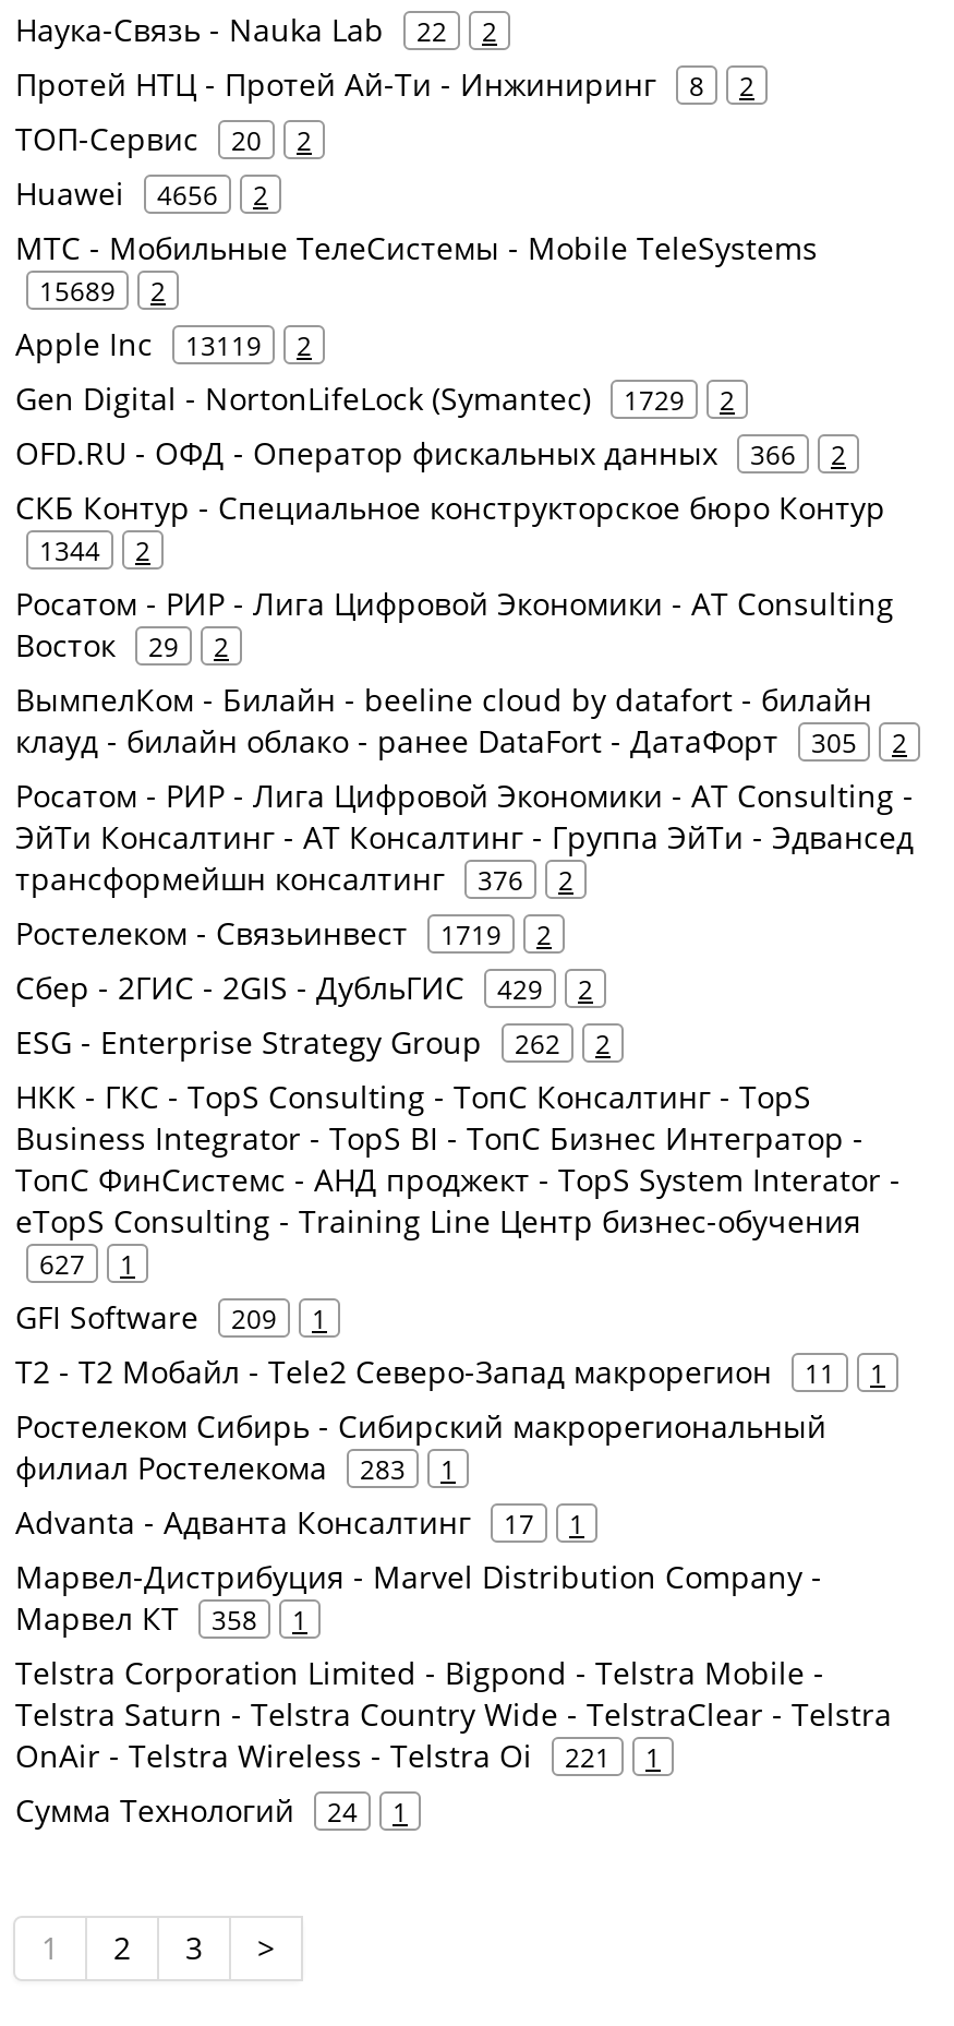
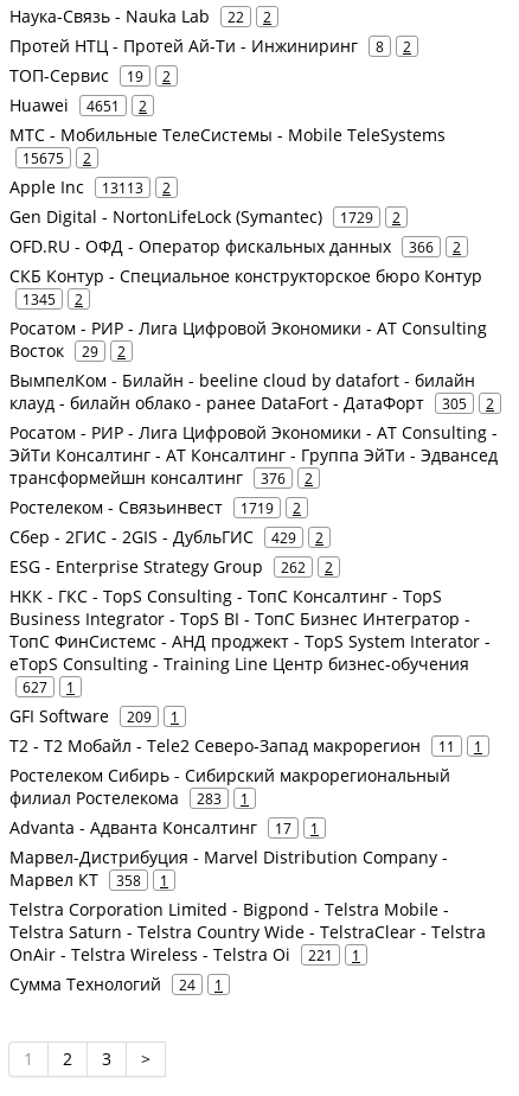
- ТОП-Сервис 20 2
+ ТОП-Сервис 19 2

- Huawei 4656 2
+ Huawei 4651 2

- 15689 2
+ 15675 2

- Apple Inc 13119 2
+ Apple Inc 13113 2

- 1344 2
+ 1345 2
